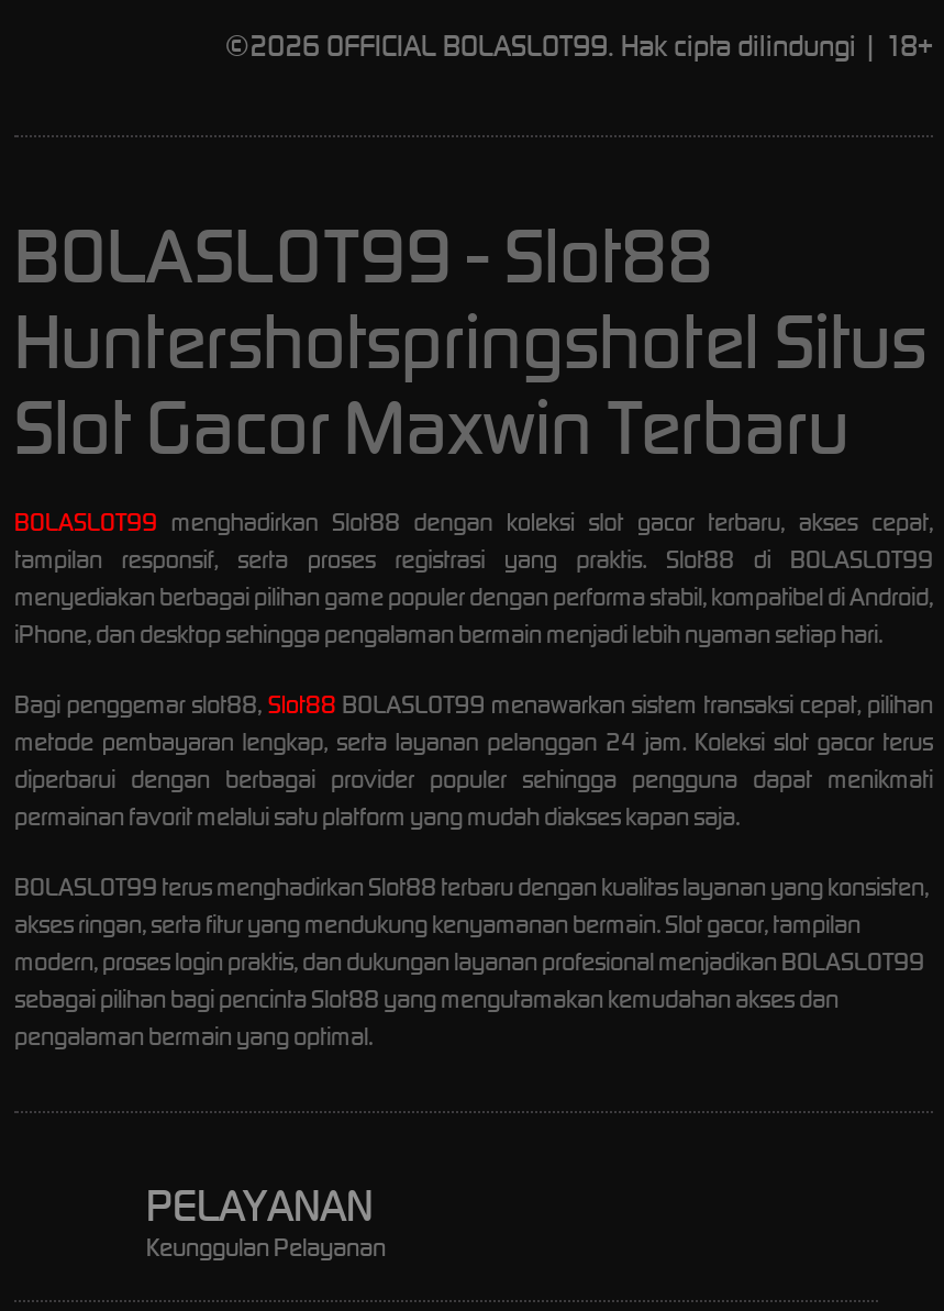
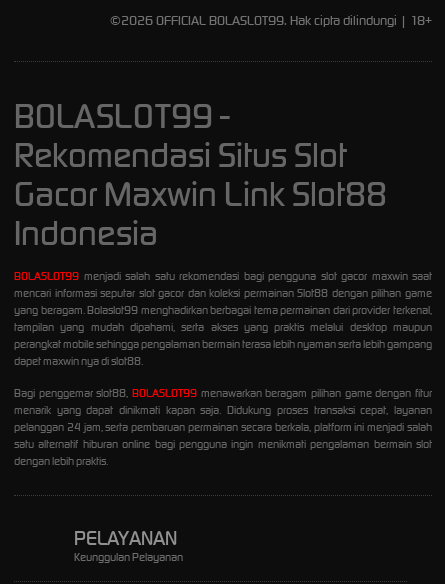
- BOLASLOT99 - Slot88
- Huntershotspringshotel Situs
- Slot Gacor Maxwin Terbaru
- BOLASLOT99 menghadirkan Slot88 dengan koleksi slot gacor terbaru, akses cepat,
- tampilan responsif, serta proses registrasi yang praktis. Slot88 di BOLASLOT99
- menyediakan berbagai pilihan game populer dengan performa stabil, kompatibel di Android,
- iPhone, dan desktop sehingga pengalaman bermain menjadi lebih nyaman setiap hari.
- Bagi penggemar slot88, Slot88 BOLASLOT99 menawarkan sistem transaksi cepat, pilihan
- metode pembayaran lengkap, serta layanan pelanggan 24 jam. Koleksi slot gacor terus
- diperbarui dengan berbagai provider populer sehingga pengguna dapat menikmati
- permainan favorit melalui satu platform yang mudah diakses kapan saja.
- BOLASLOT99 terus menghadirkan Slot88 terbaru dengan kualitas layanan yang konsisten,
- akses ringan, serta fitur yang mendukung kenyamanan bermain. Slot gacor, tampilan
- modern, proses login praktis, dan dukungan layanan profesional menjadikan BOLASLOT99
- sebagai pilihan bagi pencinta Slot88 yang mengutamakan kemudahan akses dan
- pengalaman bermain yang optimal.
+ BOLASLOT99 -
+ Rekomendasi Situs Slot
+ Gacor Maxwin Link Slot88
+ Indonesia
+ BOLASLOT99 menjadi salah satu rekomendasi bagi pengguna slot gacor maxwin saat
+ mencari informasi seputar slot gacor dan koleksi permainan Slot88 dengan pilihan game
+ yang beragam. Bolaslot99 menghadirkan berbagai tema permainan dari provider terkenal,
+ tampilan yang mudah dipahami, serta akses yang praktis melalui desktop maupun
+ perangkat mobile sehingga pengalaman bermain terasa lebih nyaman serta lebih gampang
+ dapet maxwin nya di slot88.
+ Bagi penggemar slot88, BOLASLOT99 menawarkan beragam pilihan game dengan fitur
+ menarik yang dapat dinikmati kapan saja. Didukung proses transaksi cepat, layanan
+ pelanggan 24 jam, serta pembaruan permainan secara berkala, platform ini menjadi salah
+ satu alternatif hiburan online bagi pengguna ingin menikmati pengalaman bermain slot
+ dengan lebih praktis.
